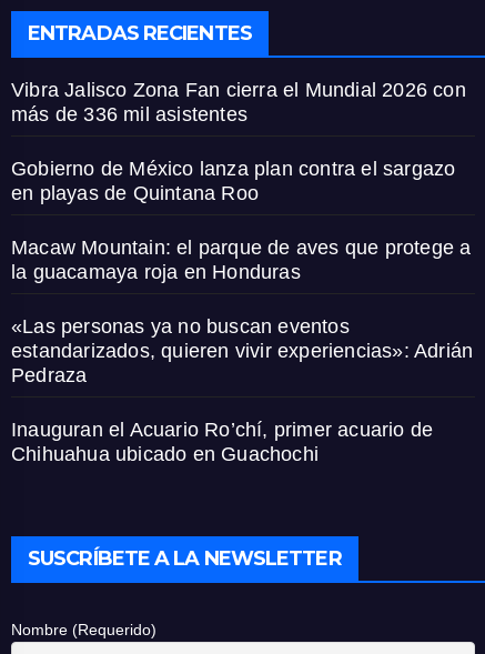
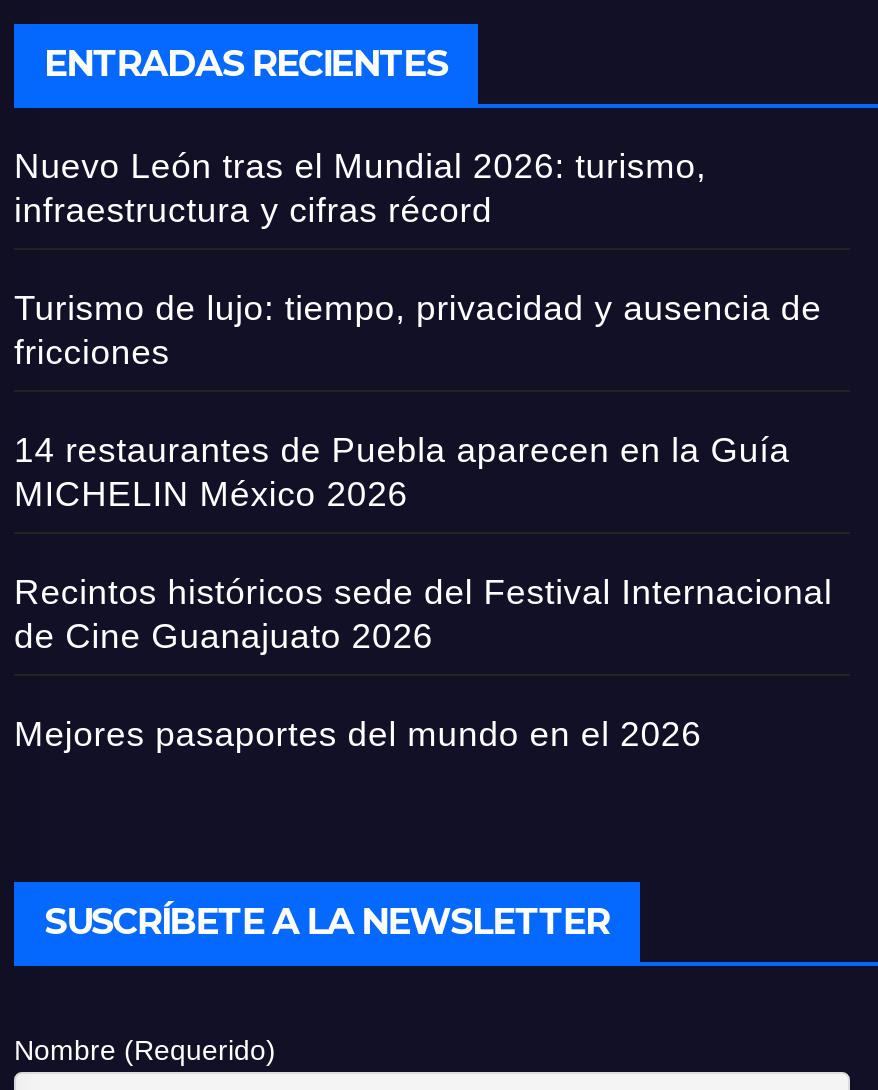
- Vibra Jalisco Zona Fan cierra el Mundial 2026 con
- más de 336 mil asistentes
+ Nuevo León tras el Mundial 2026: turismo,
+ infraestructura y cifras récord

- Gobierno de México lanza plan contra el sargazo
- en playas de Quintana Roo
+ Turismo de lujo: tiempo, privacidad y ausencia de
+ fricciones

- Macaw Mountain: el parque de aves que protege a
- la guacamaya roja en Honduras
+ 14 restaurantes de Puebla aparecen en la Guía
+ MICHELIN México 2026

- «Las personas ya no buscan eventos
- estandarizados, quieren vivir experiencias»: Adrián
- Pedraza
+ Recintos históricos sede del Festival Internacional
+ de Cine Guanajuato 2026

- Inauguran el Acuario Ro’chí, primer acuario de
- Chihuahua ubicado en Guachochi
+ Mejores pasaportes del mundo en el 2026
